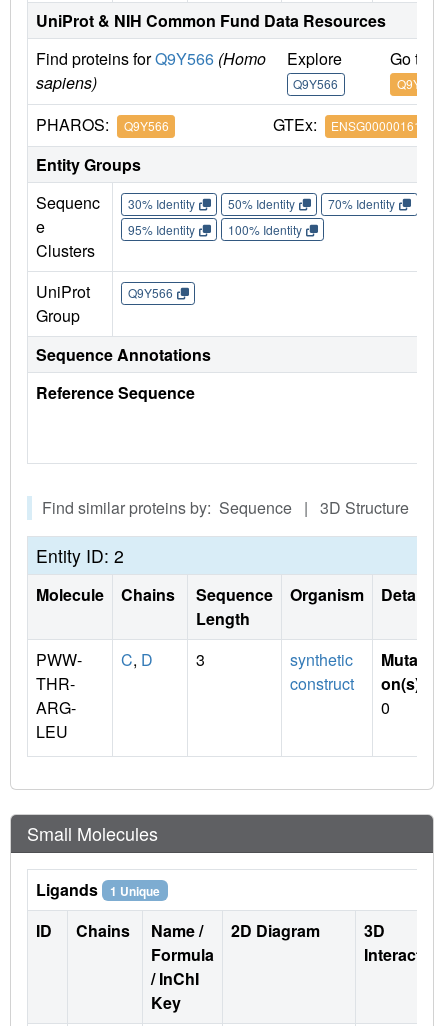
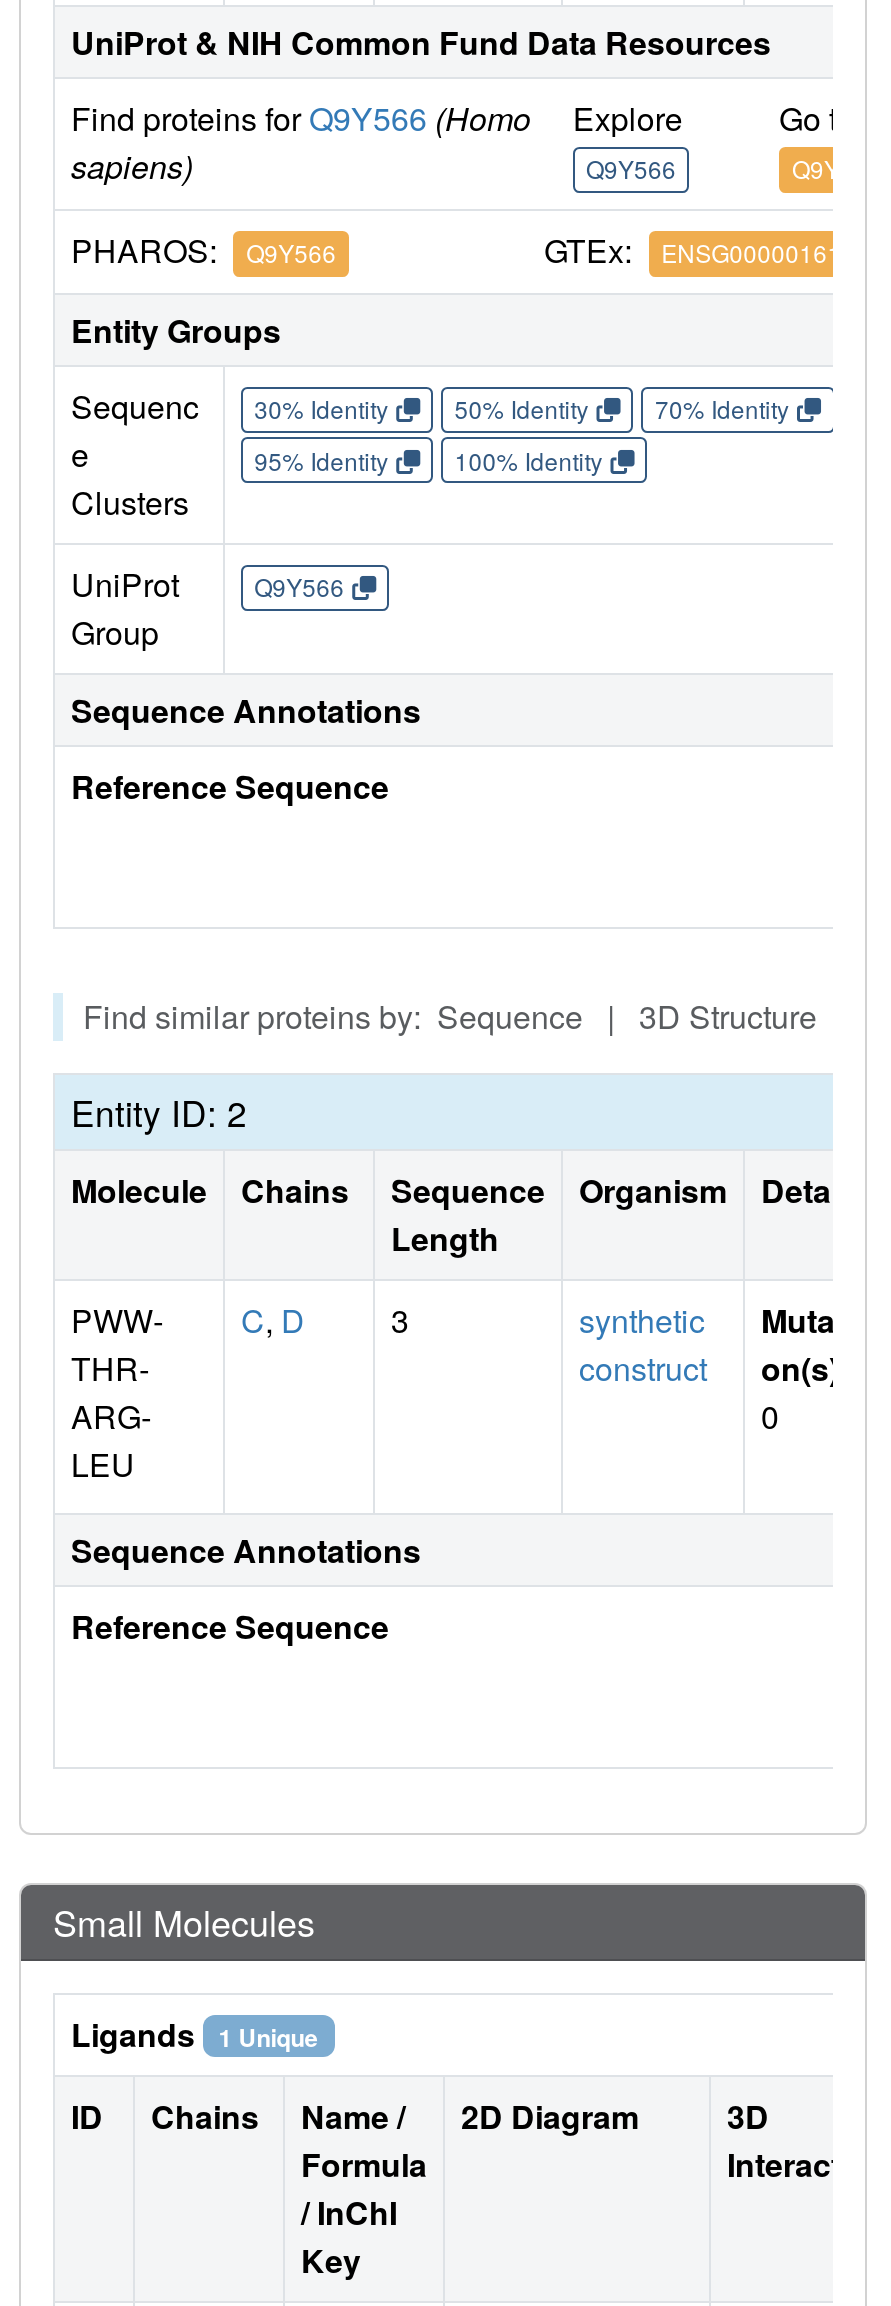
+ Sequence Annotations
+ Reference Sequence
